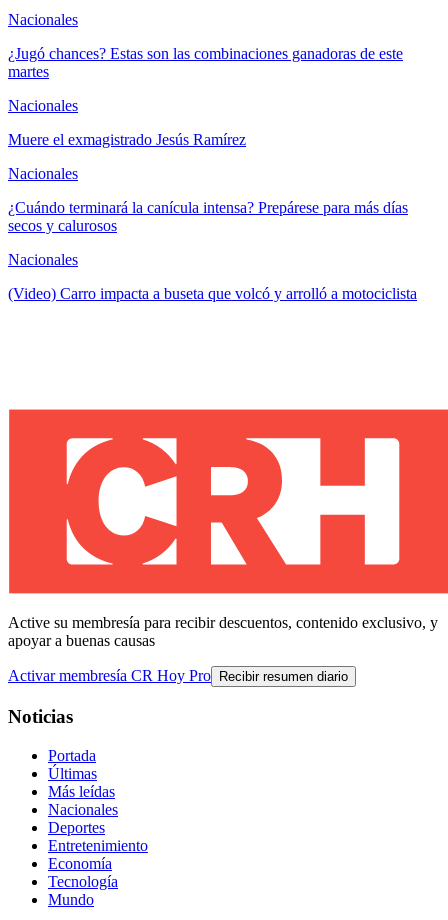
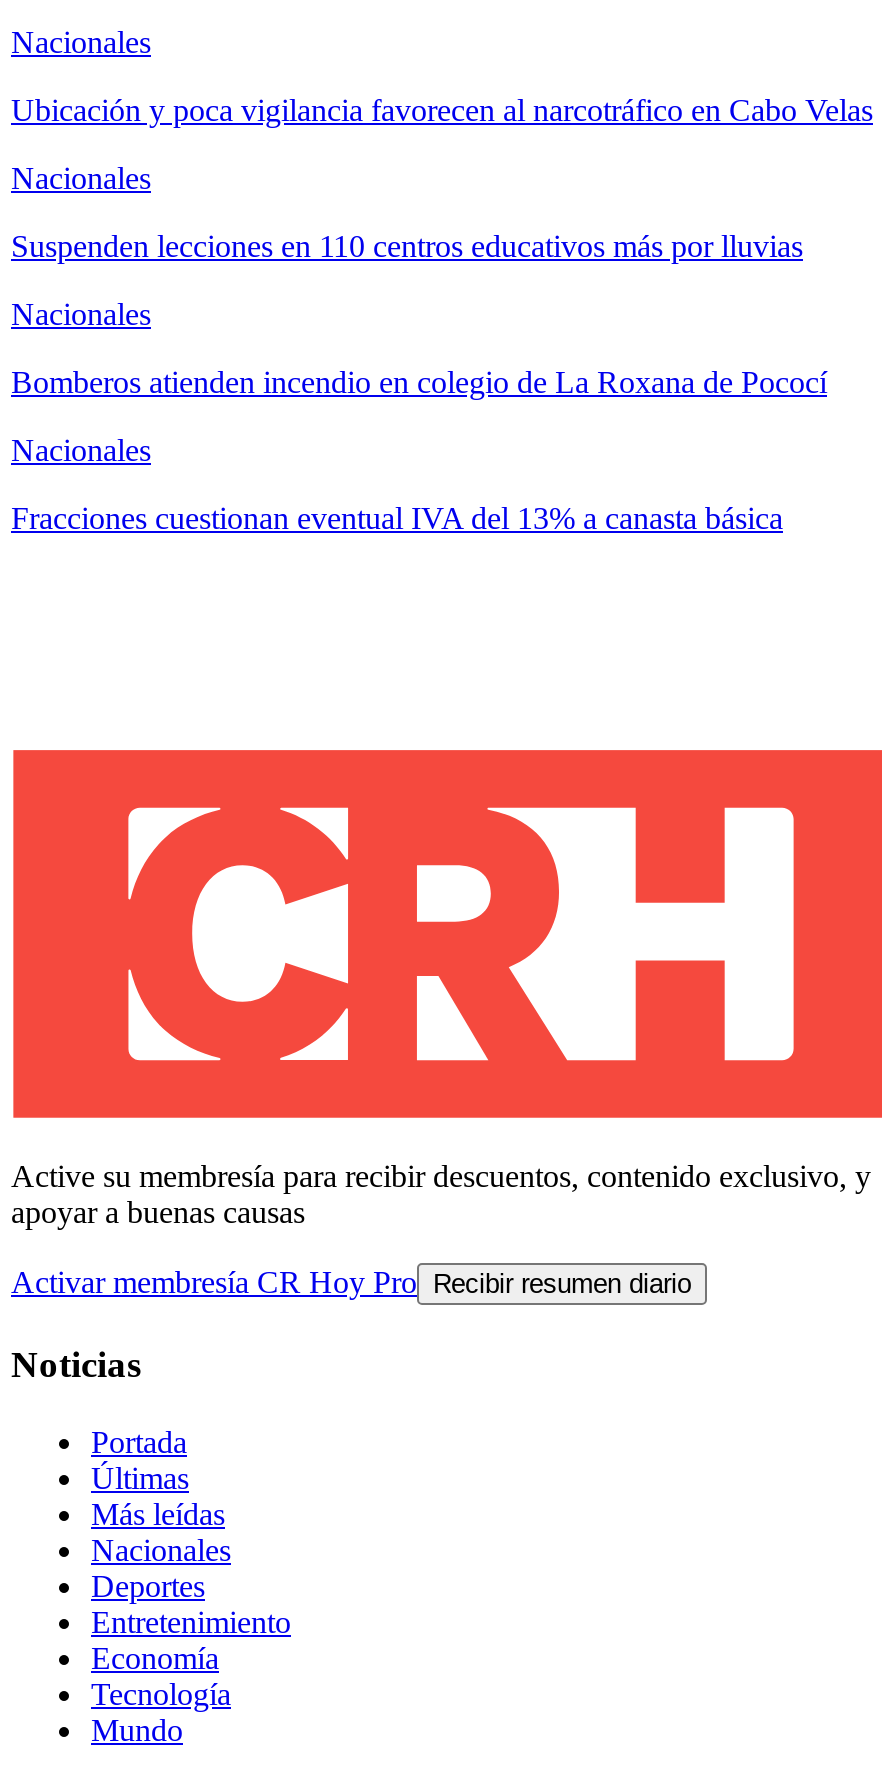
- ¿Jugó chances? Estas son las combinaciones ganadoras de este
- martes
+ Ubicación y poca vigilancia favorecen al narcotráfico en Cabo Velas

- Muere el exmagistrado Jesús Ramírez
+ Suspenden lecciones en 110 centros educativos más por lluvias

- ¿Cuándo terminará la canícula intensa? Prepárese para más días
- secos y calurosos
+ Bomberos atienden incendio en colegio de La Roxana de Pococí

- (Video) Carro impacta a buseta que volcó y arrolló a motociclista
+ Fracciones cuestionan eventual IVA del 13% a canasta básica
